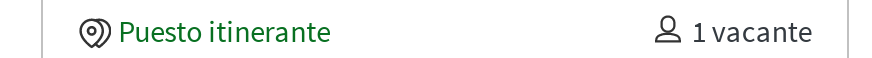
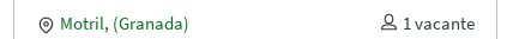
- Puesto itinerante
+ Motril, (Granada)
